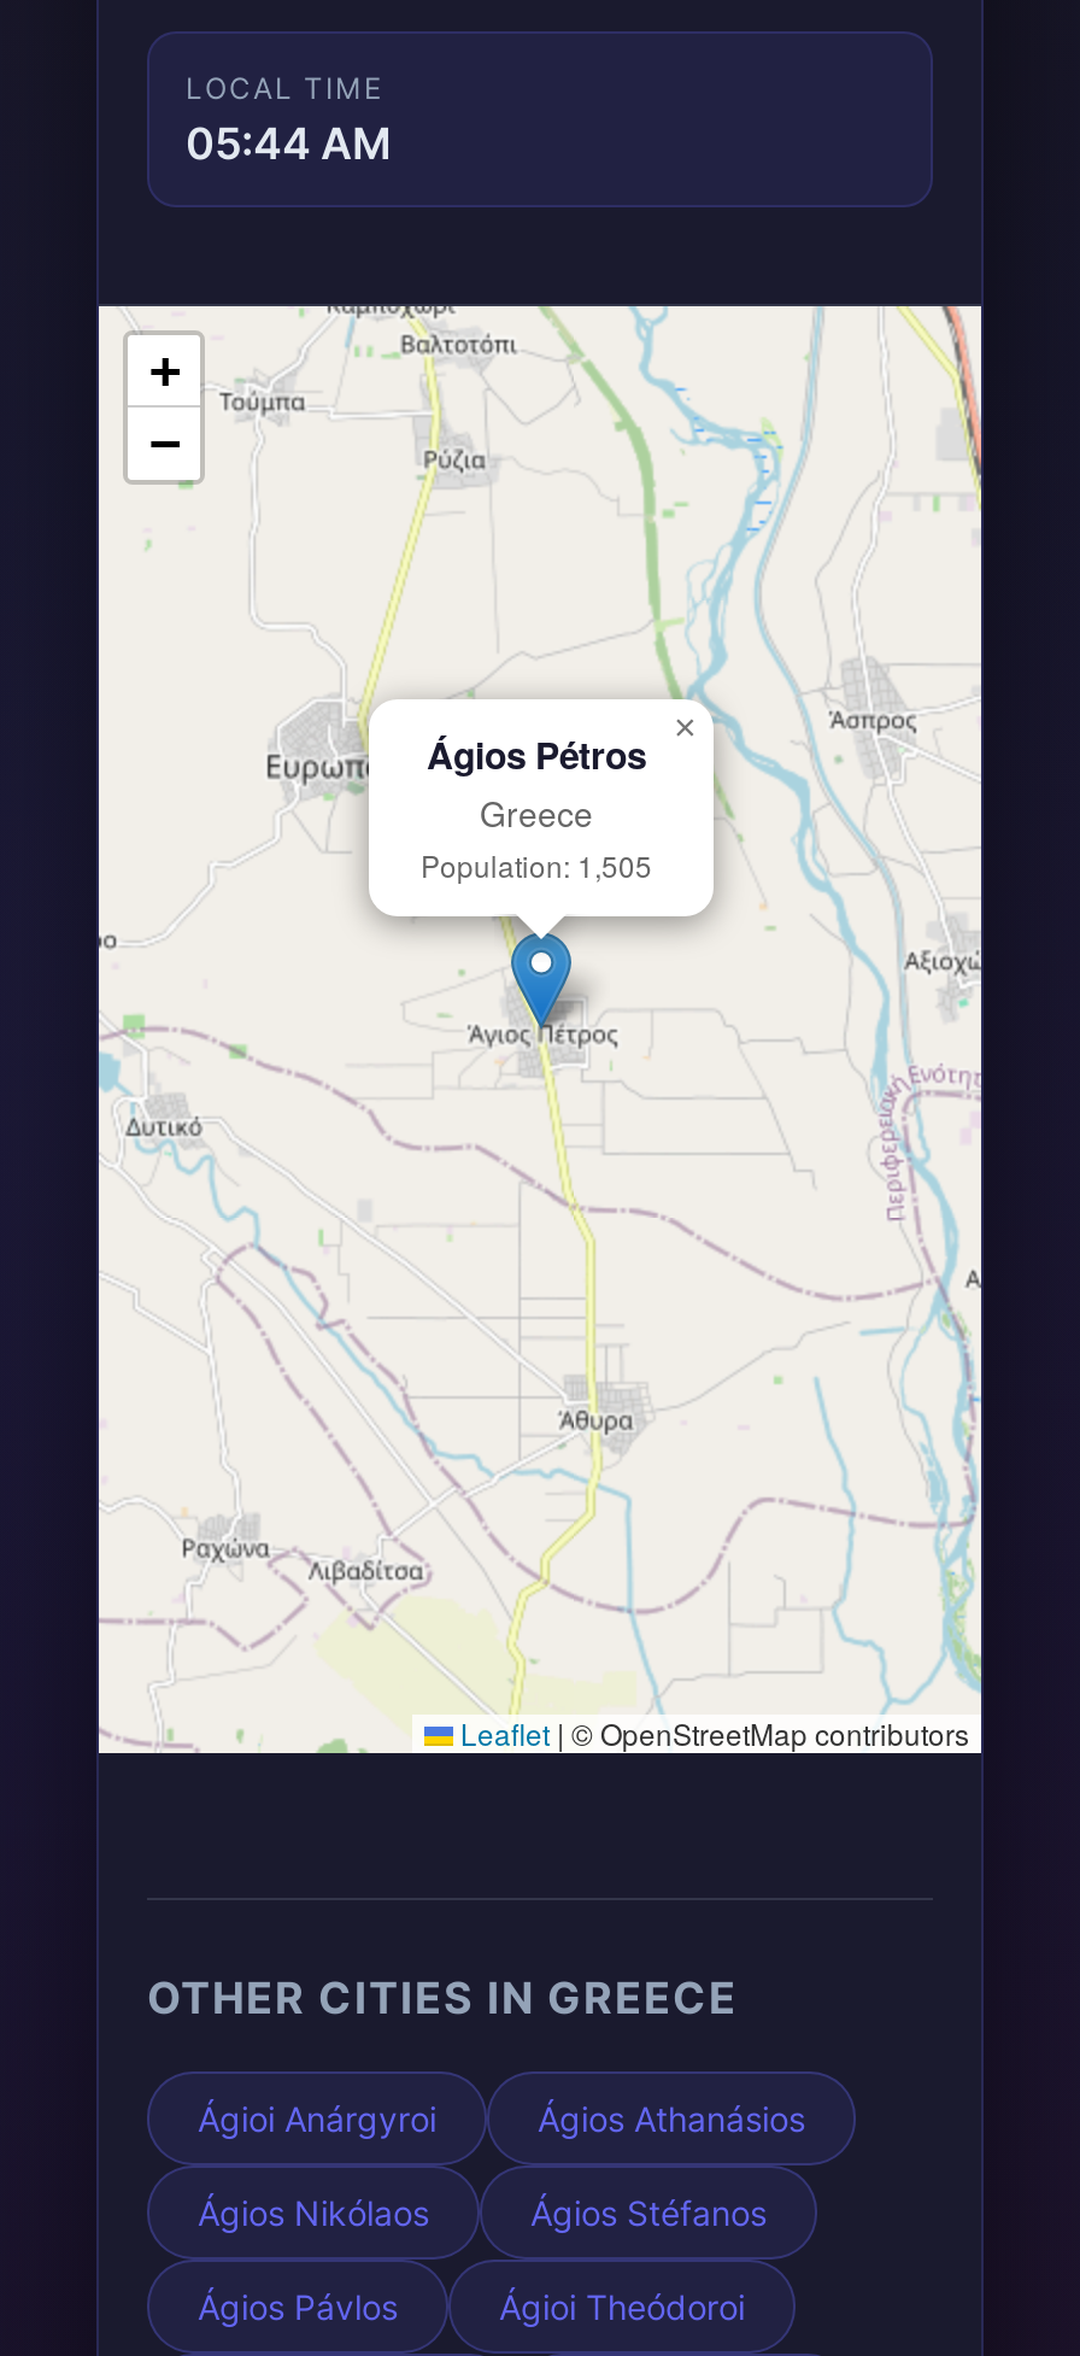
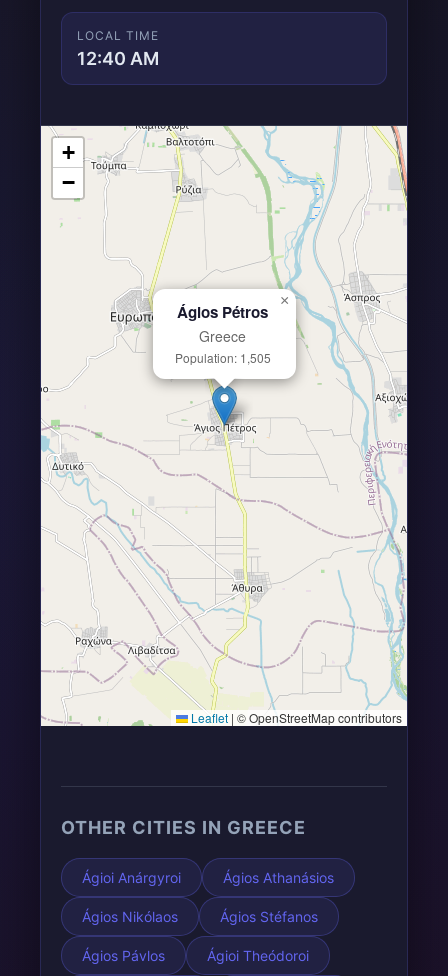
- 05:44 AM
+ 12:40 AM
